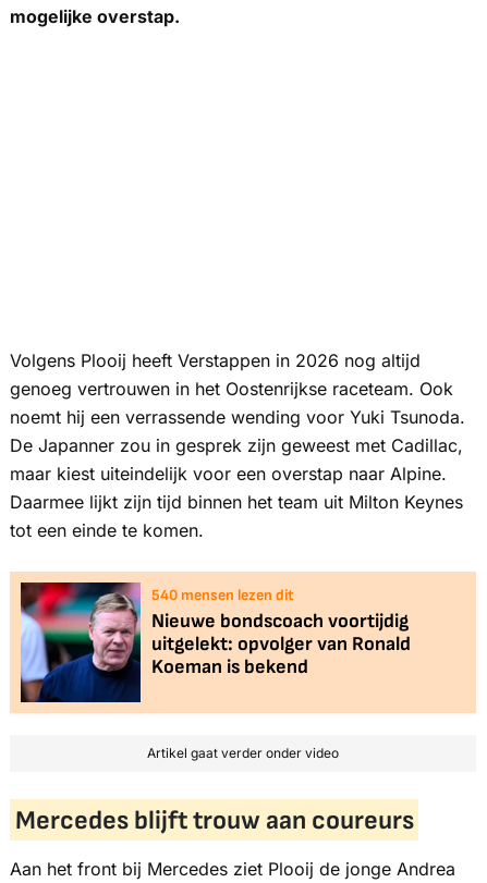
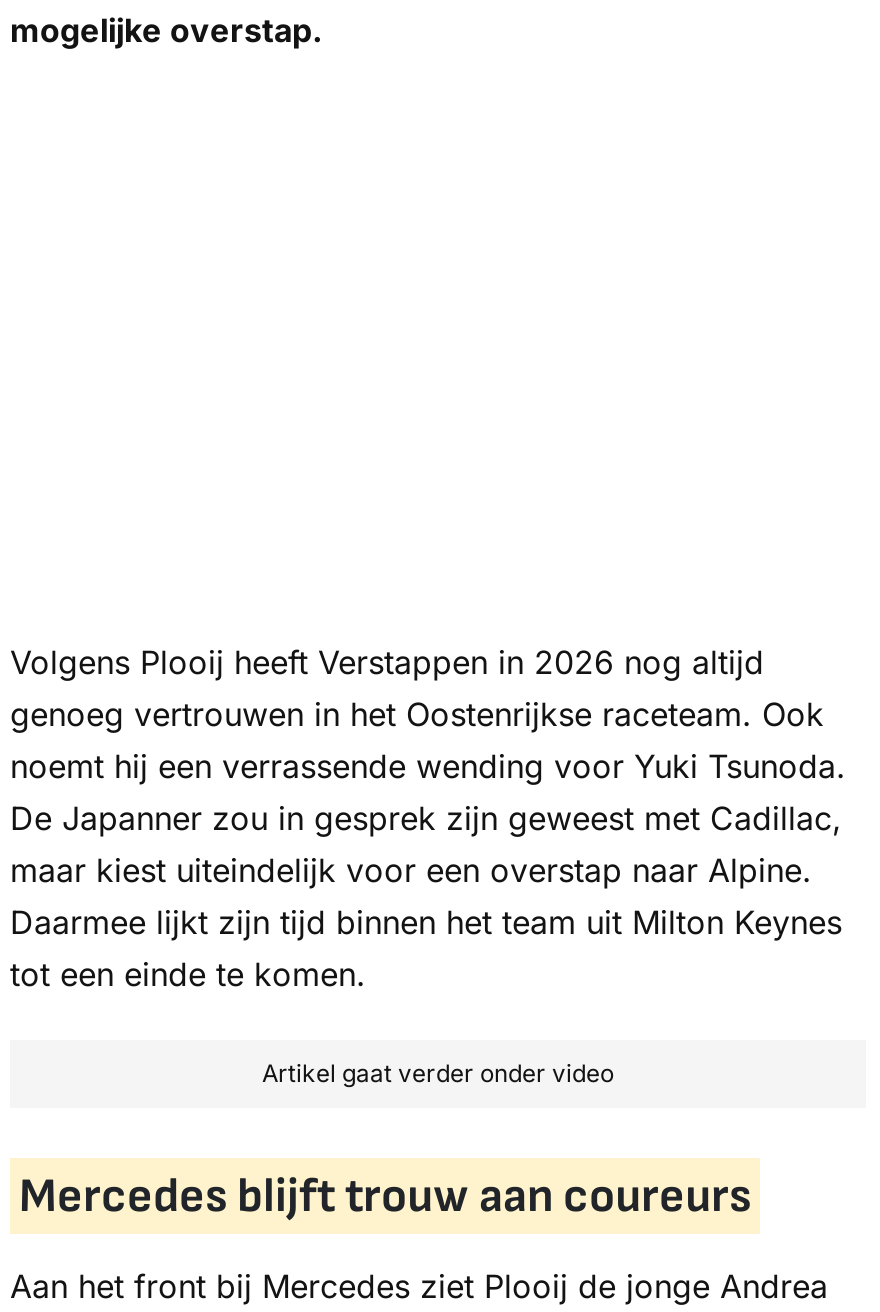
- [image]
- 540 mensen lezen dit
- Nieuwe bondscoach voortijdig
- uitgelekt: opvolger van Ronald
- Koeman is bekend
